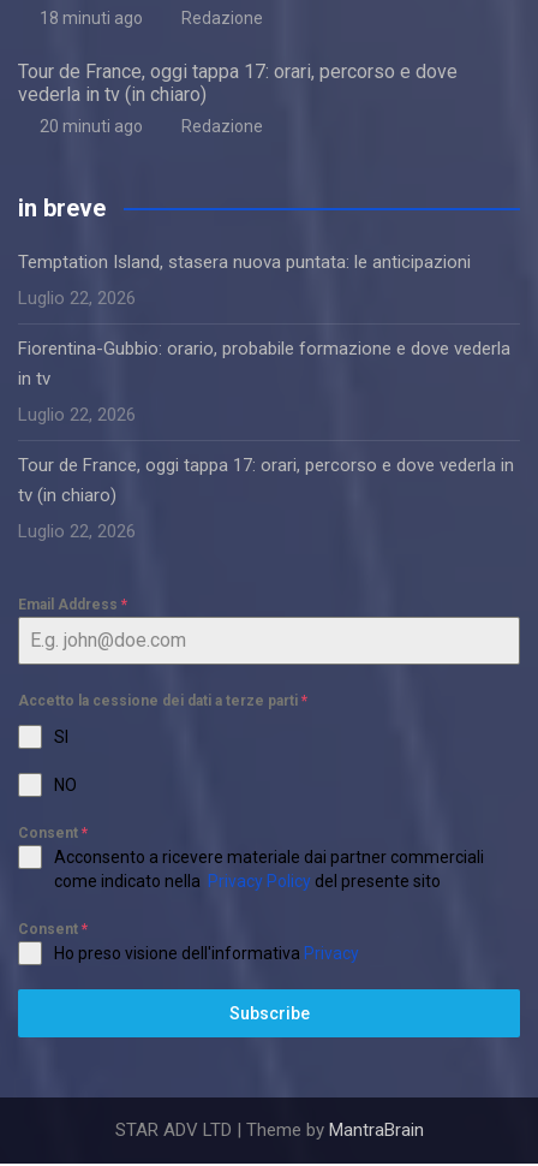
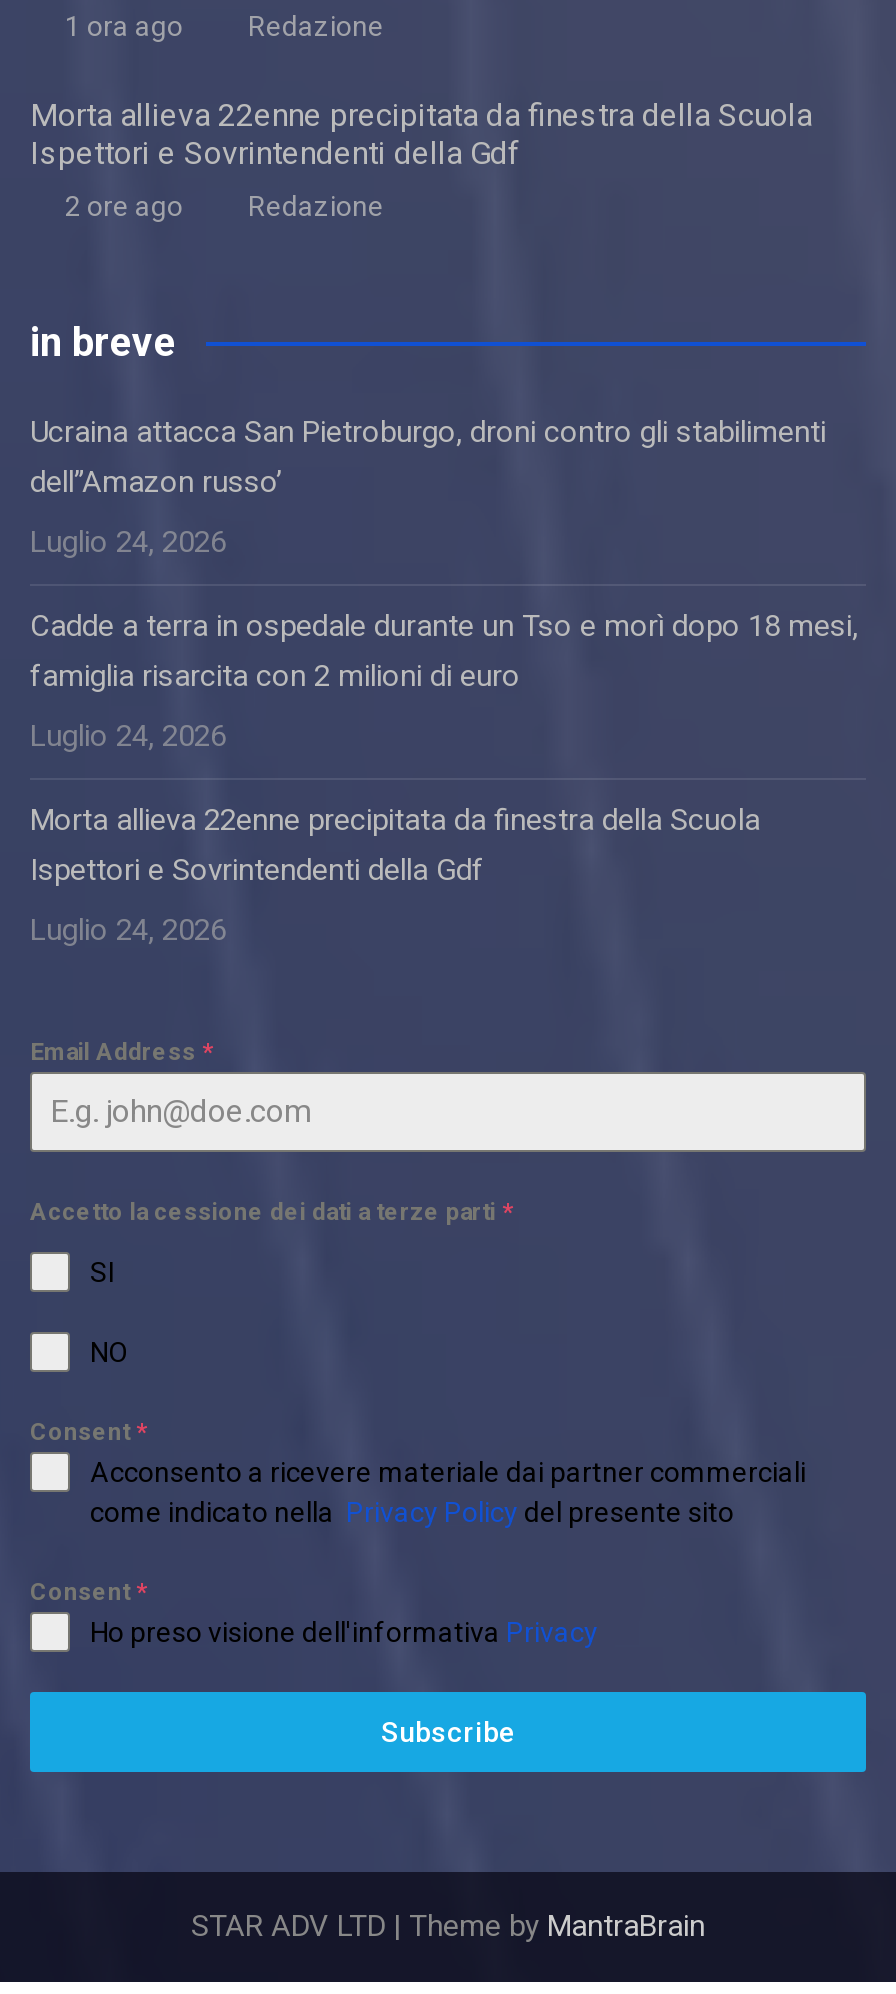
- 18 minuti ago
+ 1 ora ago

- Tour de France, oggi tappa 17: orari, percorso e dove
- vederla in tv (in chiaro)
+ Morta allieva 22enne precipitata da finestra della Scuola
+ Ispettori e Sovrintendenti della Gdf

- 20 minuti ago
+ 2 ore ago

- Temptation Island, stasera nuova puntata: le anticipazioni
+ Ucraina attacca San Pietroburgo, droni contro gli stabilimenti
+ dell”Amazon russo’

- Luglio 22, 2026
+ Luglio 24, 2026

- Fiorentina-Gubbio: orario, probabile formazione e dove vederla
- in tv
+ Cadde a terra in ospedale durante un Tso e morì dopo 18 mesi,
+ famiglia risarcita con 2 milioni di euro

- Luglio 22, 2026
+ Luglio 24, 2026

- Tour de France, oggi tappa 17: orari, percorso e dove vederla in
- tv (in chiaro)
+ Morta allieva 22enne precipitata da finestra della Scuola
+ Ispettori e Sovrintendenti della Gdf

- Luglio 22, 2026
+ Luglio 24, 2026
